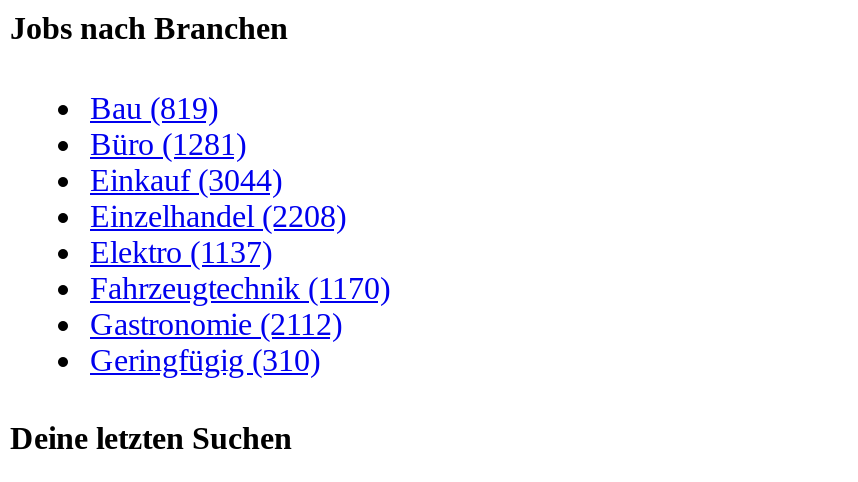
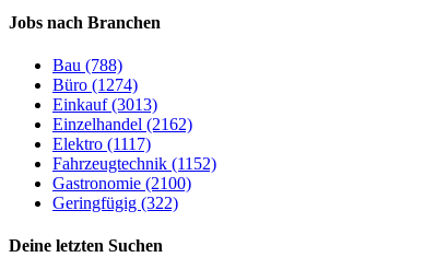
- Bau (819)
+ Bau (788)

- Büro (1281)
+ Büro (1274)

- Einkauf (3044)
+ Einkauf (3013)

- Einzelhandel (2208)
+ Einzelhandel (2162)

- Elektro (1137)
+ Elektro (1117)

- Fahrzeugtechnik (1170)
+ Fahrzeugtechnik (1152)

- Gastronomie (2112)
+ Gastronomie (2100)

- Geringfügig (310)
+ Geringfügig (322)
